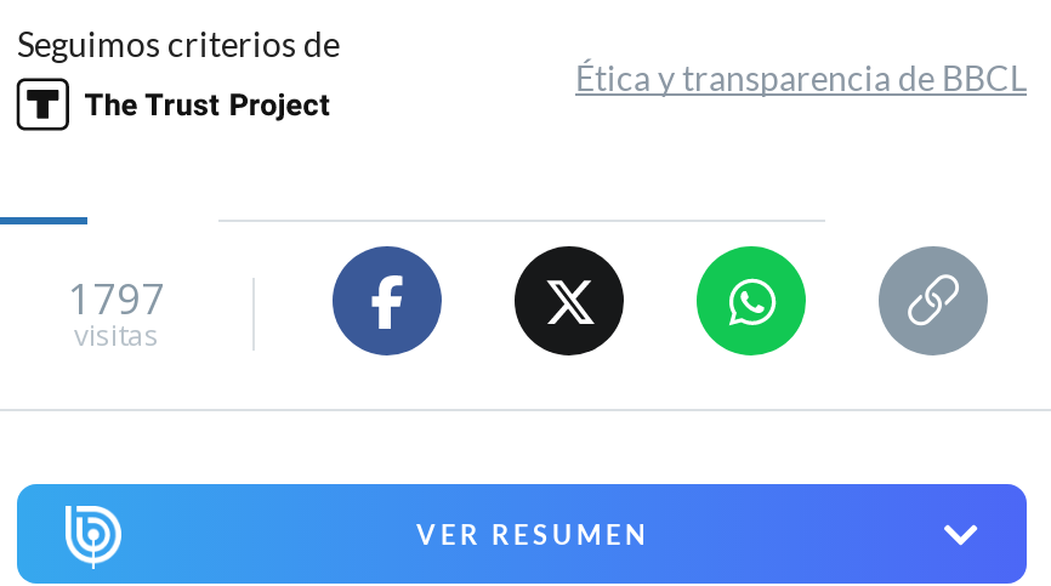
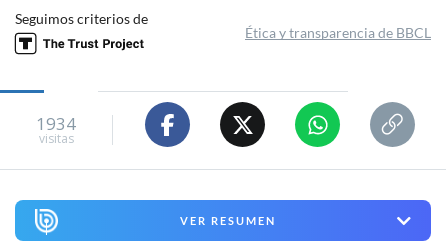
- 1797
+ 1934
